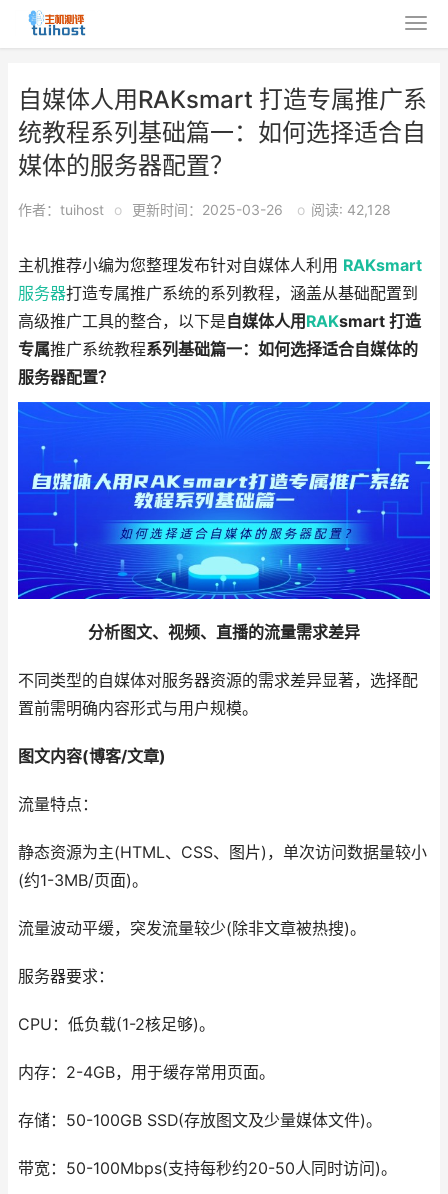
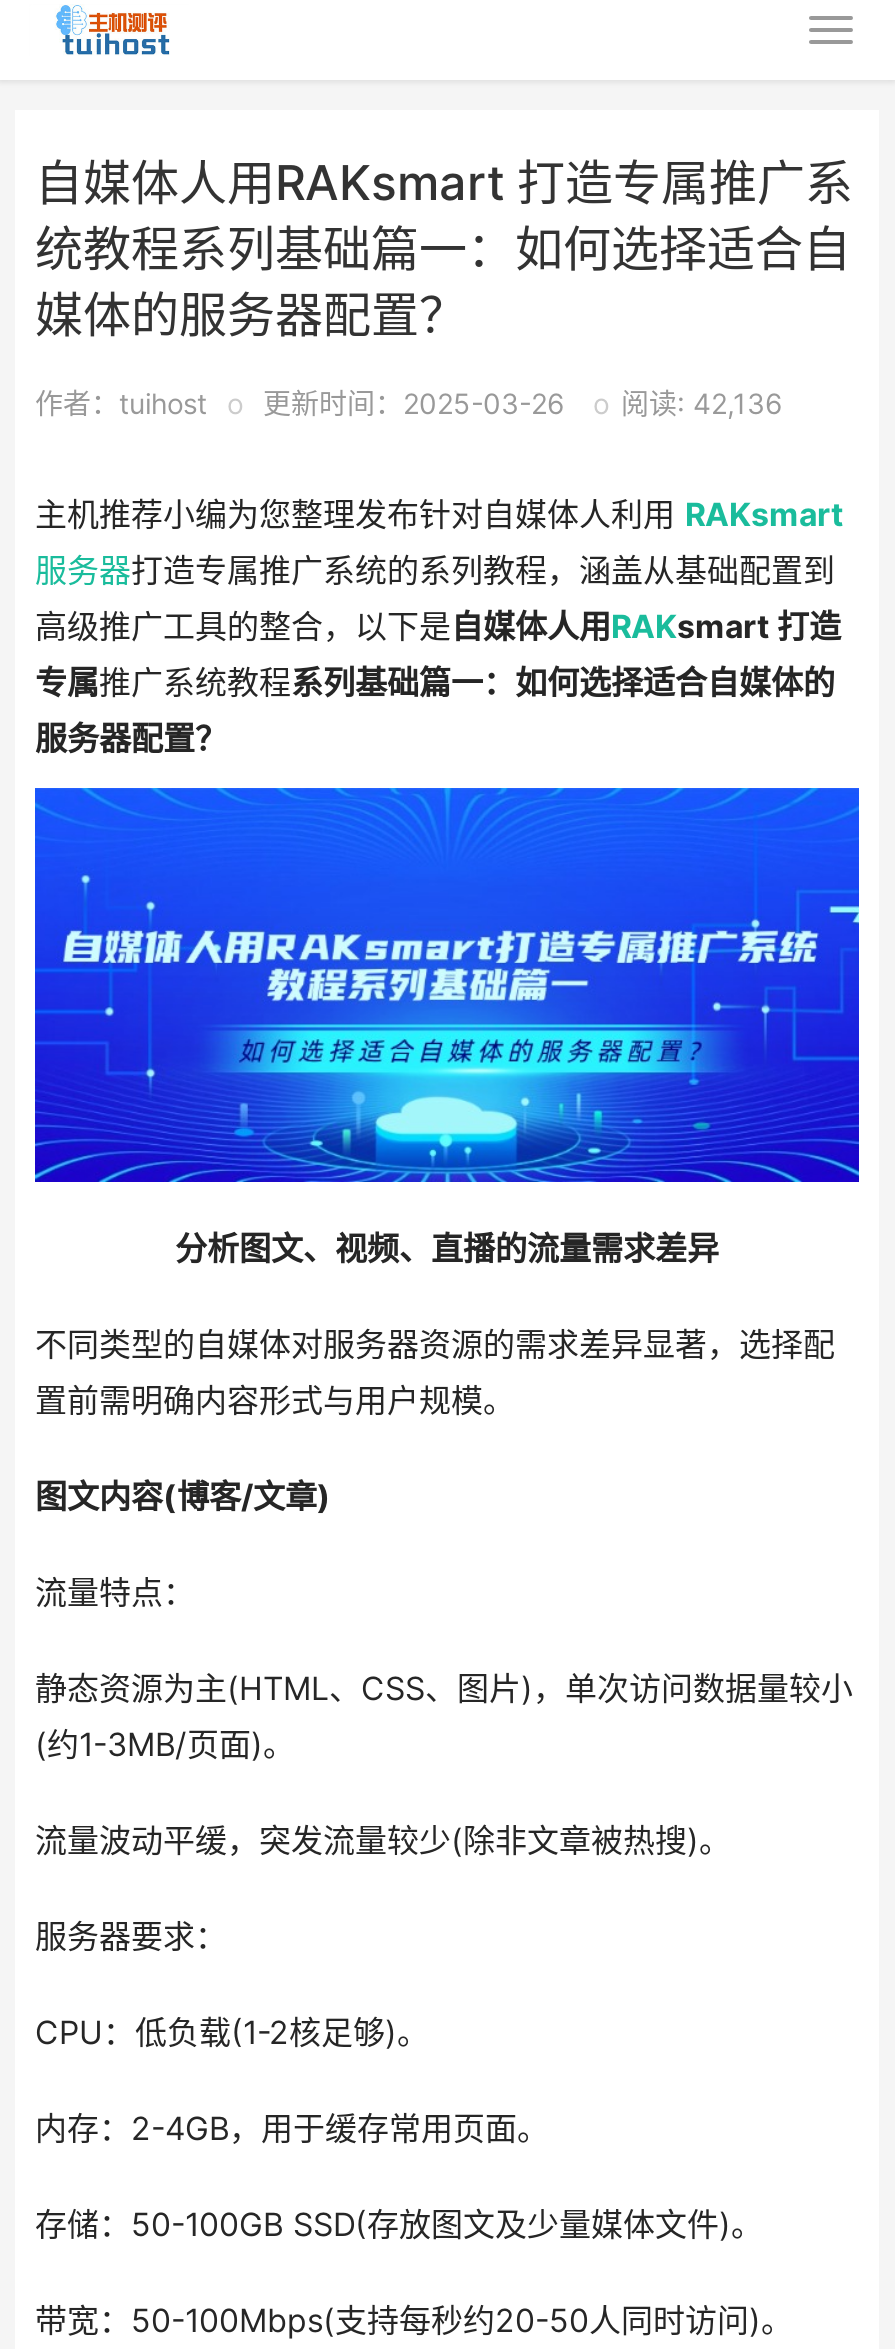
- 作者：tuihost o 更新时间：2025-03-26 o 阅读: 42,128
+ 作者：tuihost o 更新时间：2025-03-26 o 阅读: 42,136
